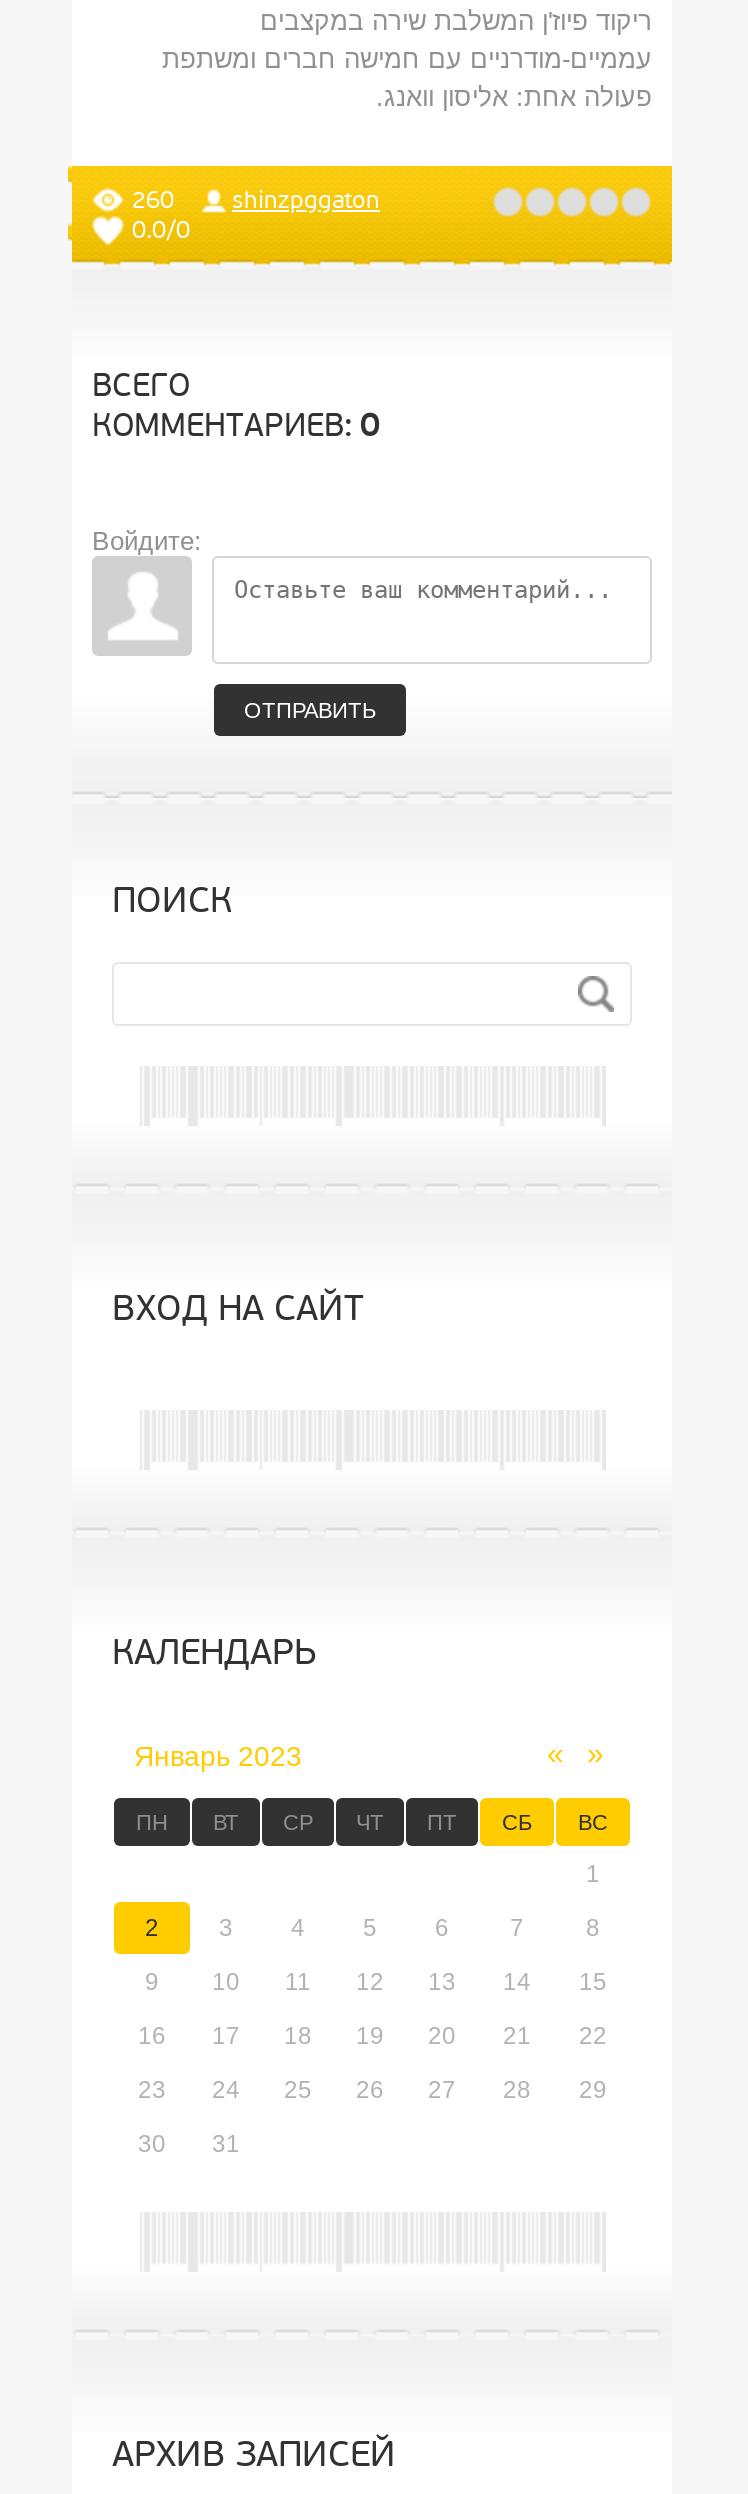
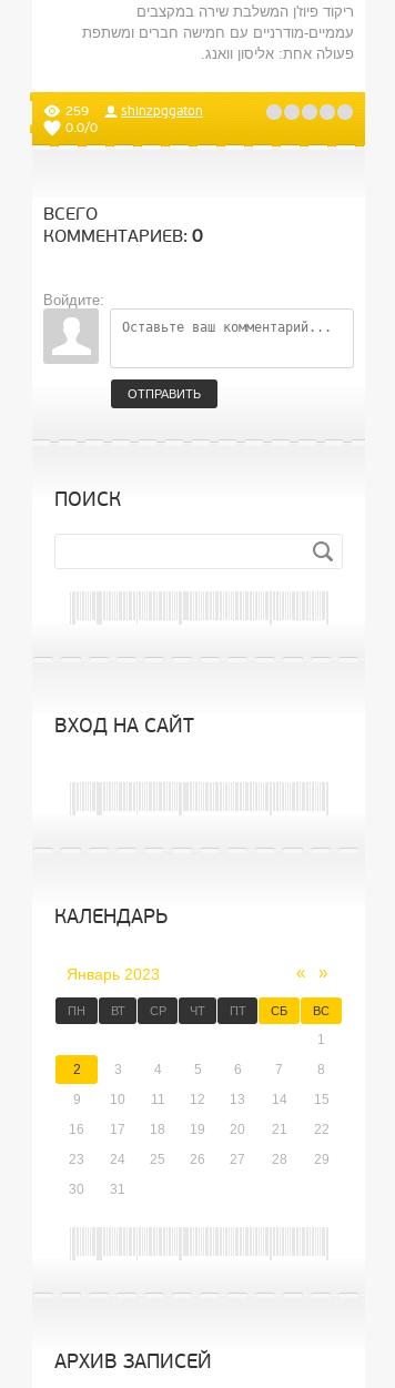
- 260 shinzpggaton
+ 259 shinzpggaton
